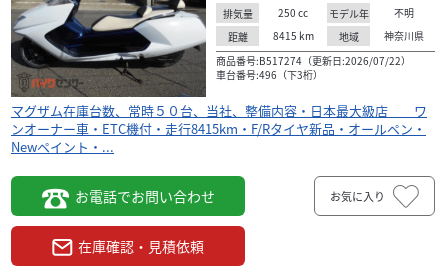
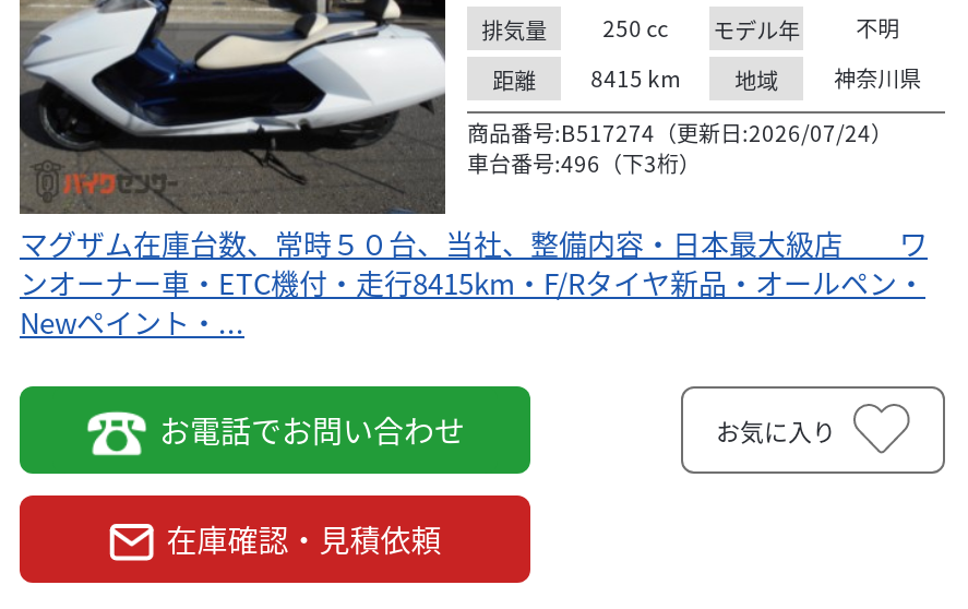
- 商品番号:B517274（更新日:2026/07/22）
+ 商品番号:B517274（更新日:2026/07/24）
